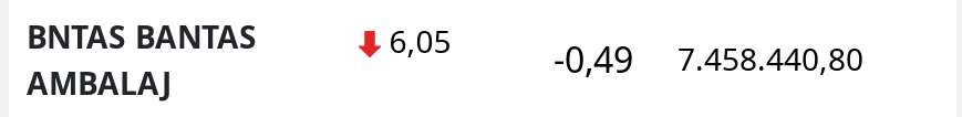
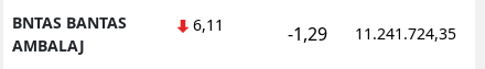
- 6,05
+ 6,11

- -0,49
+ -1,29

- 7.458.440,80
+ 11.241.724,35
